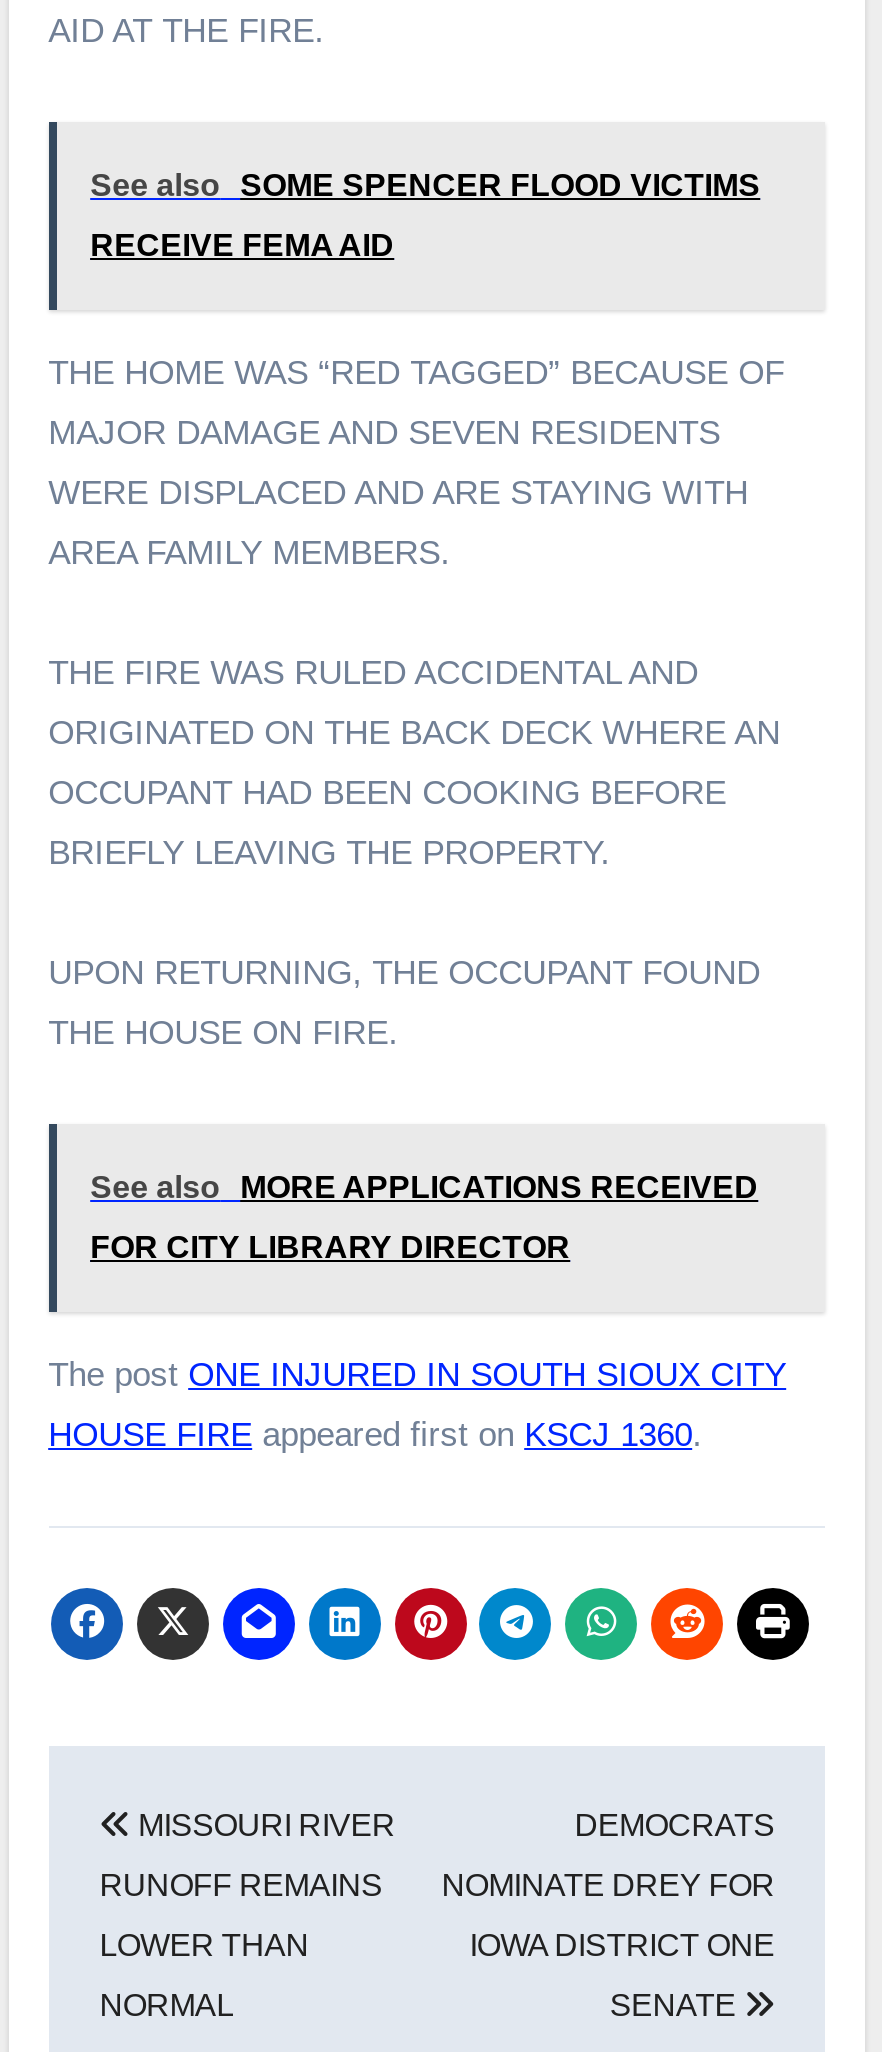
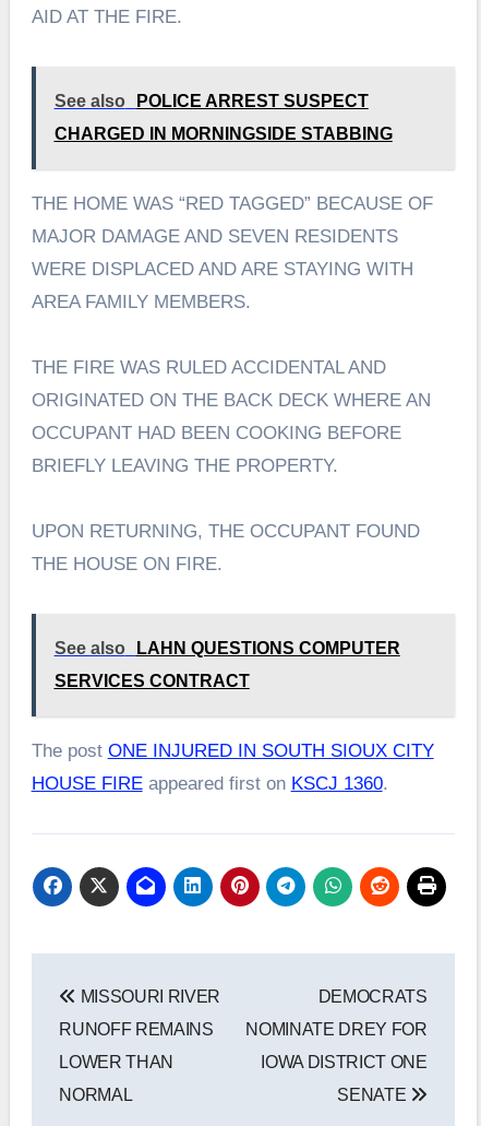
- See also SOME SPENCER FLOOD VICTIMS
+ See also POLICE ARREST SUSPECT

- RECEIVE FEMA AID
+ CHARGED IN MORNINGSIDE STABBING

- See also MORE APPLICATIONS RECEIVED
+ See also LAHN QUESTIONS COMPUTER

- FOR CITY LIBRARY DIRECTOR
+ SERVICES CONTRACT
